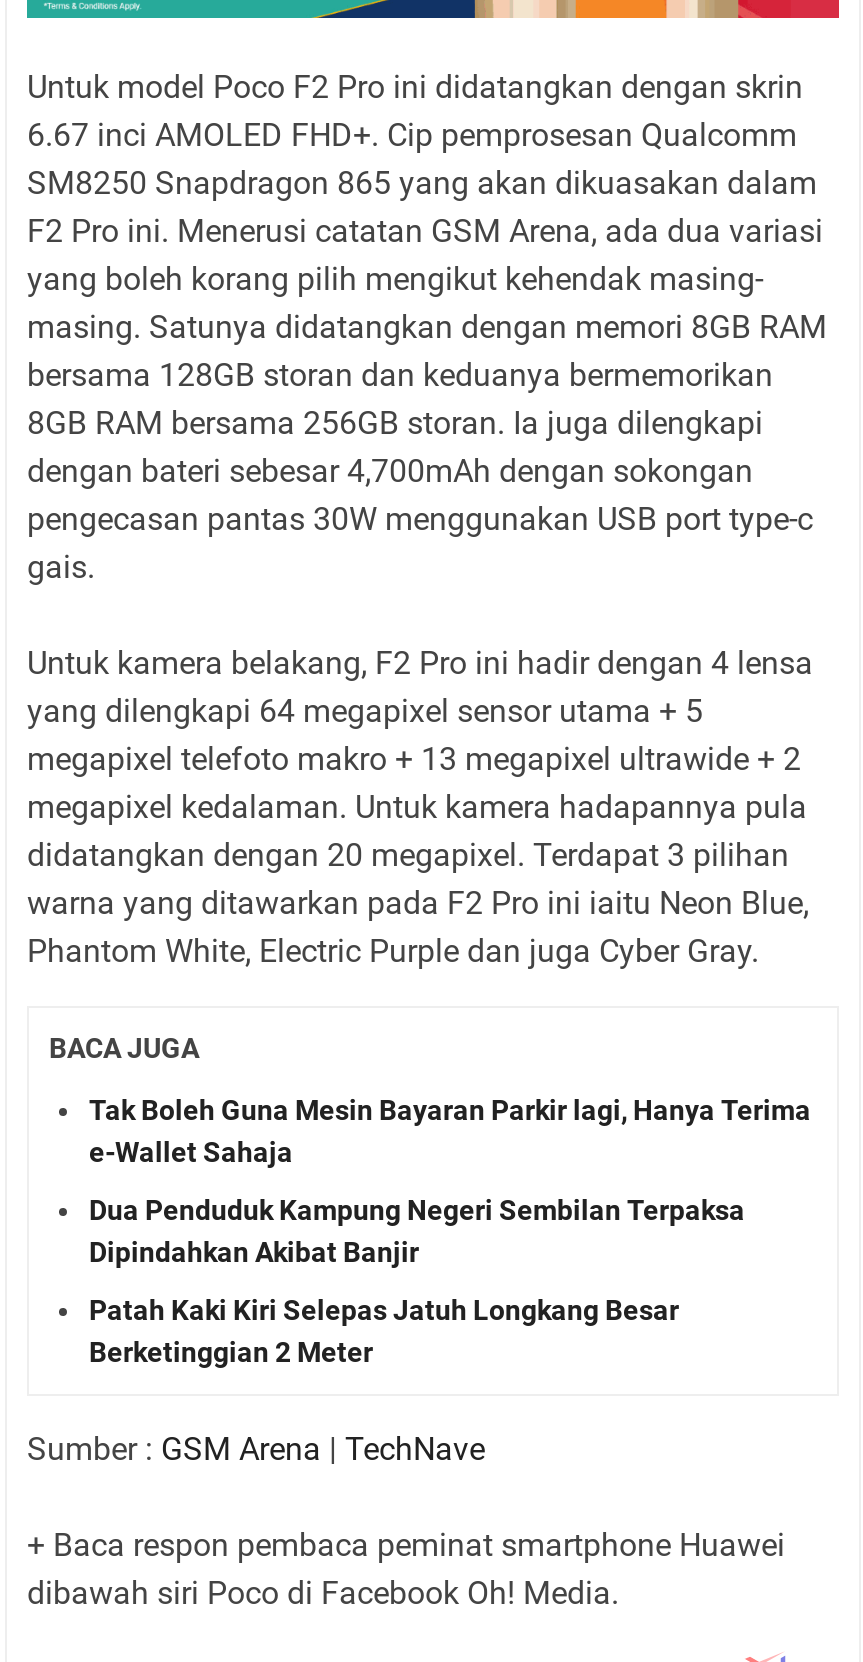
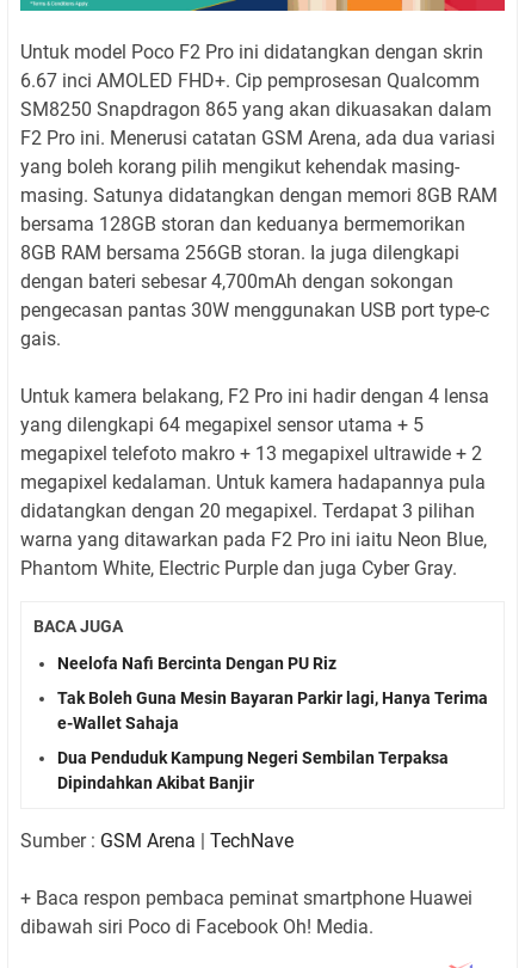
+ Neelofa Nafi Bercinta Dengan PU Riz

moved down: Tak Boleh Guna Mesin Bayaran Parkir lagi, Hanya Terima | e-Wallet Sahaja | Dua Penduduk Kampung Negeri Sembilan Terpaksa | Dipindahkan Akibat Banjir

- Patah Kaki Kiri Selepas Jatuh Longkang Besar
- Berketinggian 2 Meter
